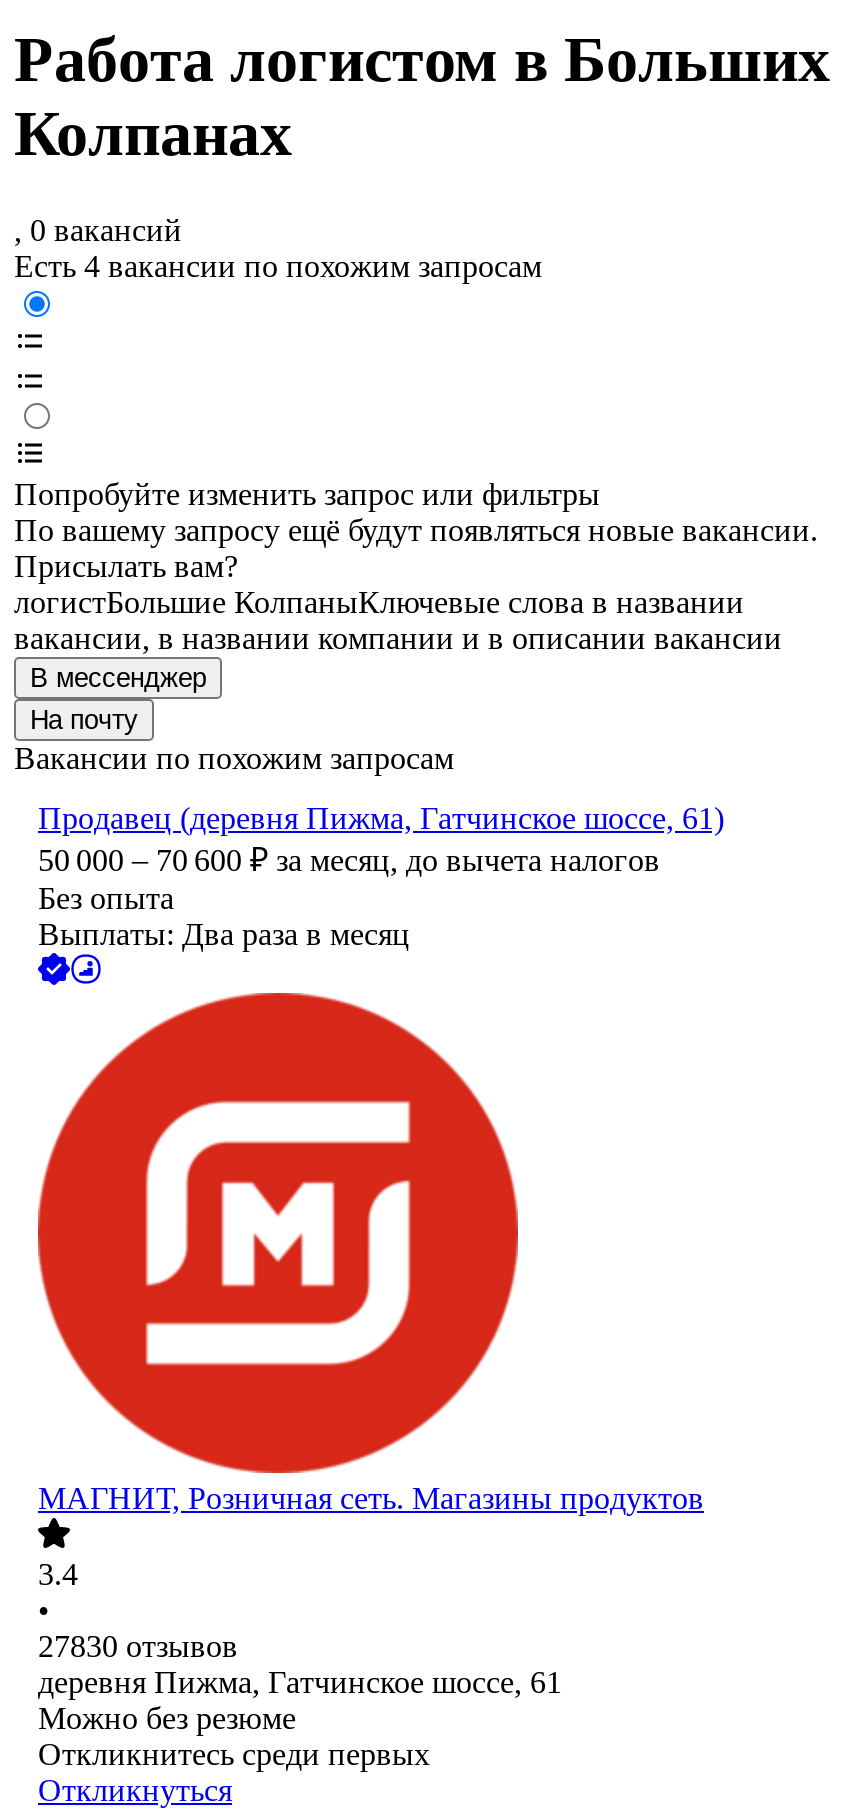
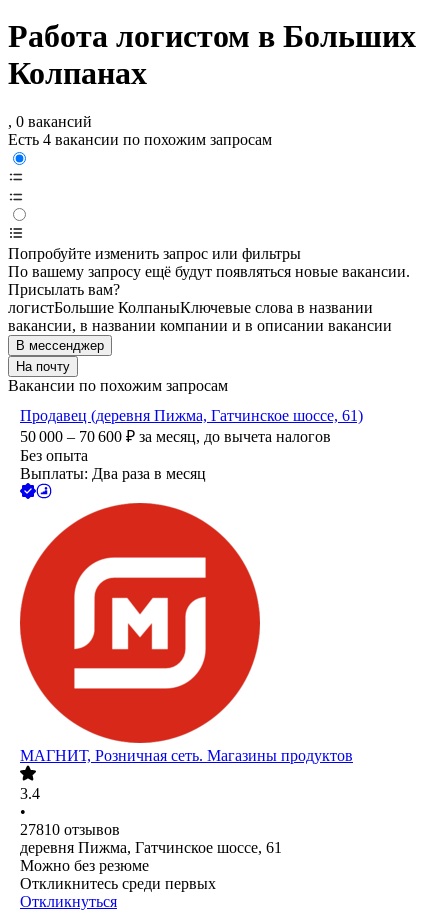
- 27830 отзывов
+ 27810 отзывов
